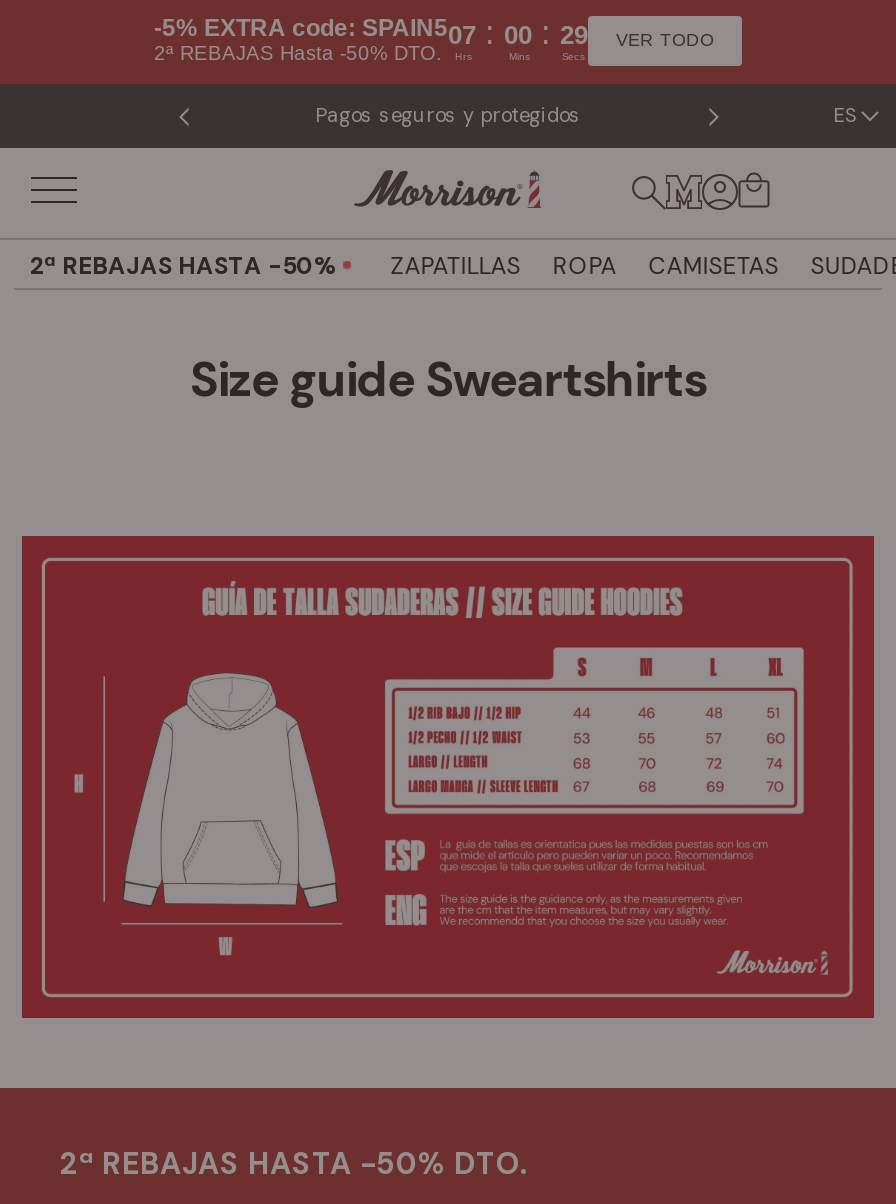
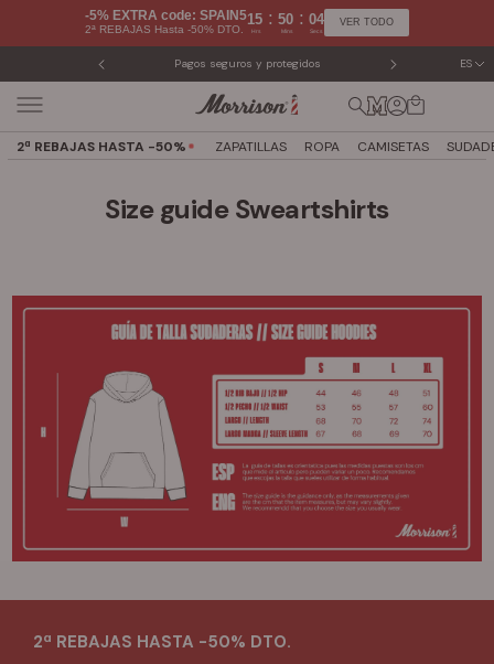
- -5% EXTRA code: SPAIN5 07 : 00 : 29 VER TODO
+ -5% EXTRA code: SPAIN5 15 : 50 : 04 VER TODO
